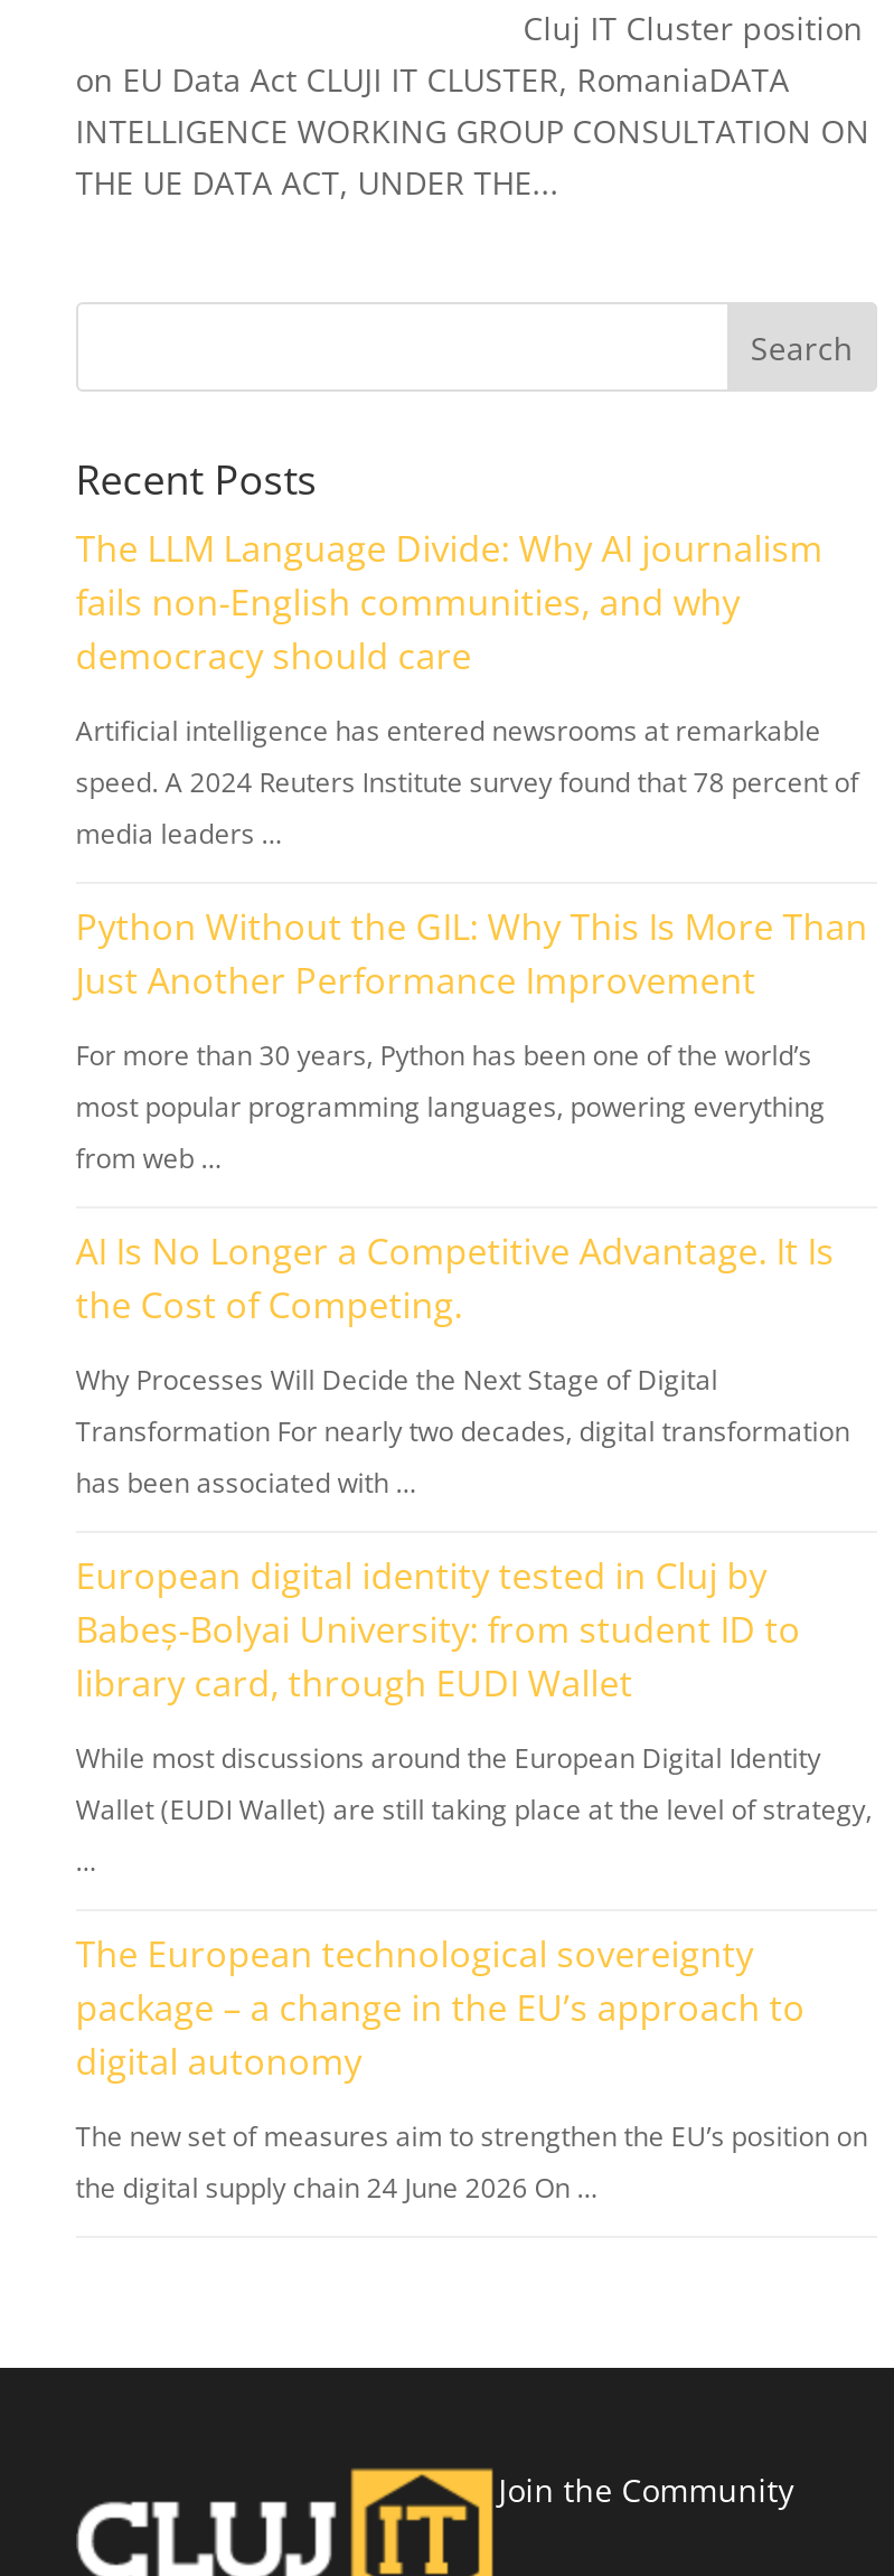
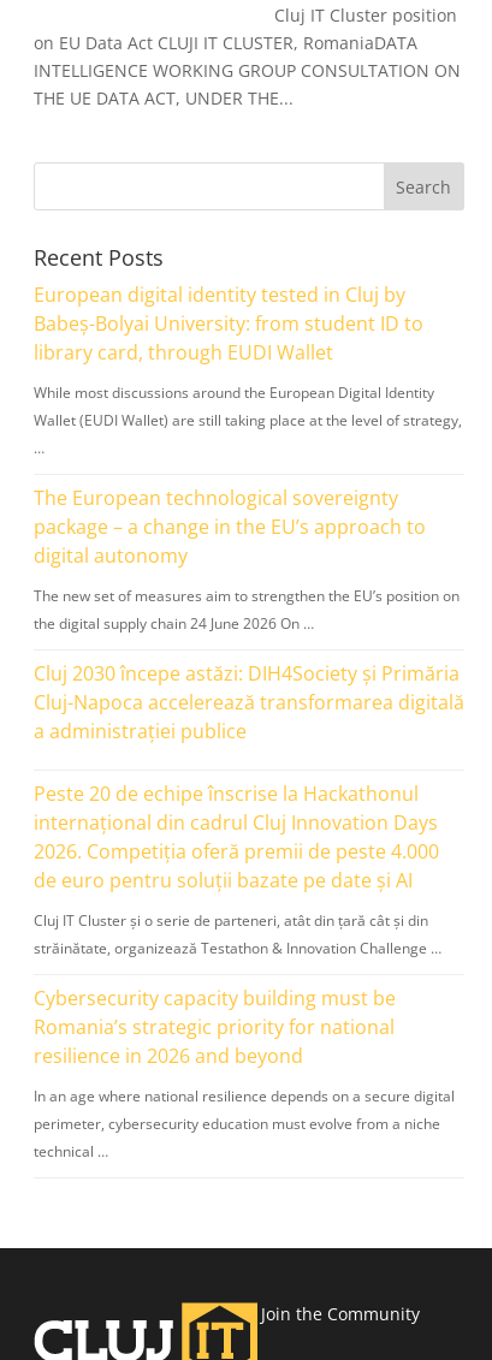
- The LLM Language Divide: Why AI journalism
- fails non-English communities, and why
- democracy should care
- Artificial intelligence has entered newsrooms at remarkable
- speed. A 2024 Reuters Institute survey found that 78 percent of
- media leaders …
- Python Without the GIL: Why This Is More Than
- Just Another Performance Improvement
- For more than 30 years, Python has been one of the world’s
- most popular programming languages, powering everything
- from web …
- AI Is No Longer a Competitive Advantage. It Is
- the Cost of Competing.
- Why Processes Will Decide the Next Stage of Digital
- Transformation For nearly two decades, digital transformation
- has been associated with …

moved up: European digital identity tested in Cluj by | Babeș-Bolyai University: from student ID to | library card, through EUDI Wallet | ... | The new set of measures aim to strengthen the EU’s position on | the digital supply chain 24 June 2026 On …

+ Cluj 2030 începe astăzi: DIH4Society și Primăria
+ Cluj-Napoca accelerează transformarea digitală
+ a administrației publice
+ Peste 20 de echipe înscrise la Hackathonul
+ internațional din cadrul Cluj Innovation Days
+ 2026. Competiția oferă premii de peste 4.000
+ de euro pentru soluții bazate pe date și AI
+ Cluj IT Cluster și o serie de parteneri, atât din țară cât și din
+ străinătate, organizează Testathon & Innovation Challenge …
+ Cybersecurity capacity building must be
+ Romania’s strategic priority for national
+ resilience in 2026 and beyond
+ In an age where national resilience depends on a secure digital
+ perimeter, cybersecurity education must evolve from a niche
+ technical …
